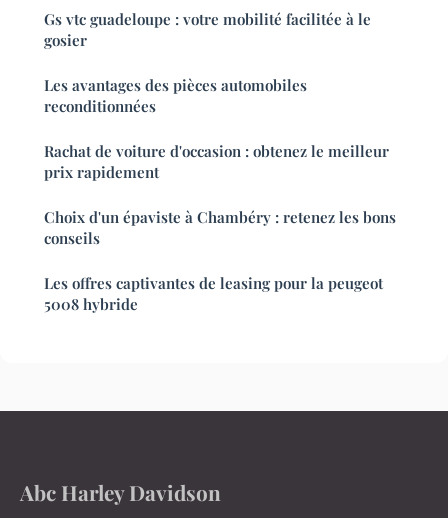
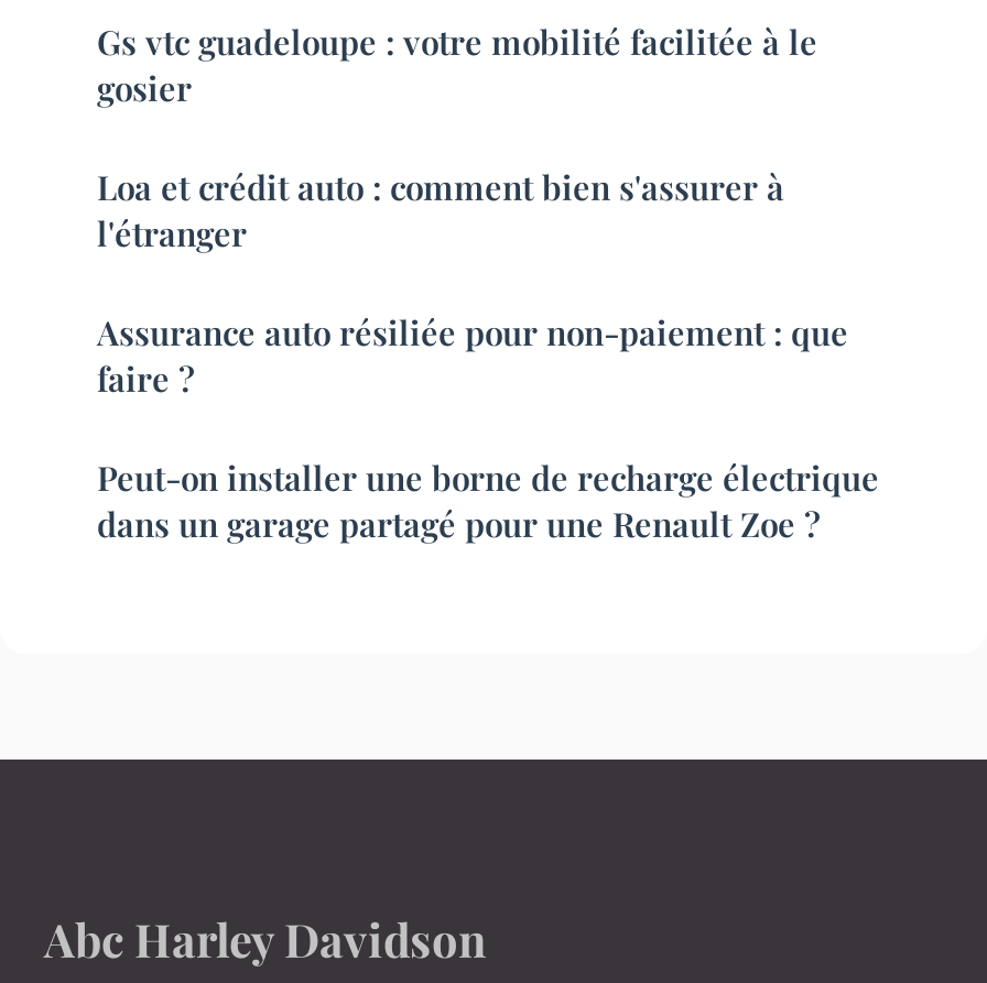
- Les avantages des pièces automobiles
- reconditionnées
- Rachat de voiture d'occasion : obtenez le meilleur
- prix rapidement
- Choix d'un épaviste à Chambéry : retenez les bons
- conseils
- Les offres captivantes de leasing pour la peugeot
- 5008 hybride
+ Loa et crédit auto : comment bien s'assurer à
+ l'étranger
+ Assurance auto résiliée pour non-paiement : que
+ faire ?
+ Peut-on installer une borne de recharge électrique
+ dans un garage partagé pour une Renault Zoe ?
